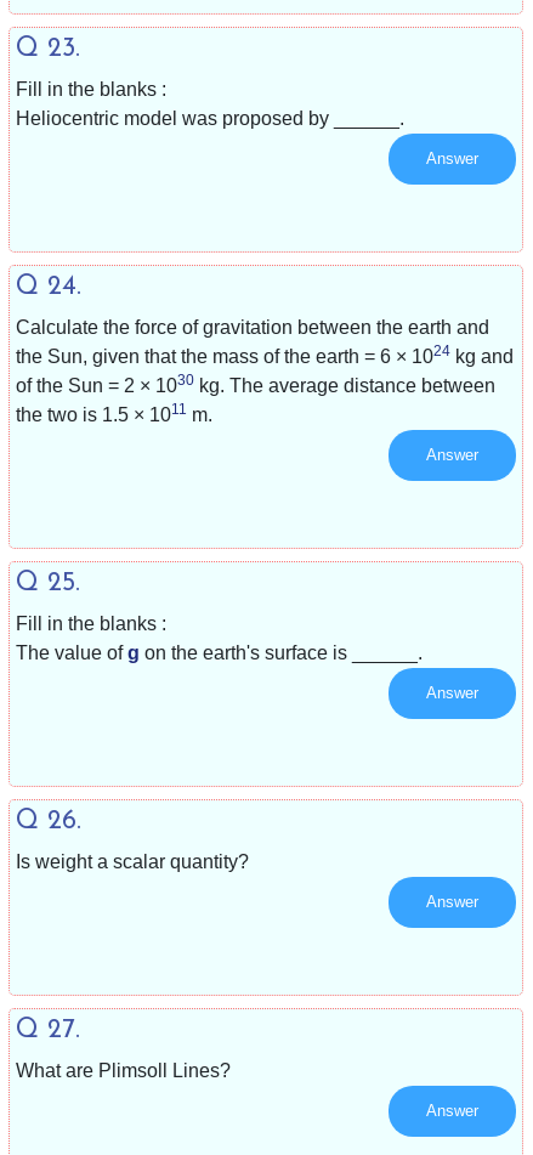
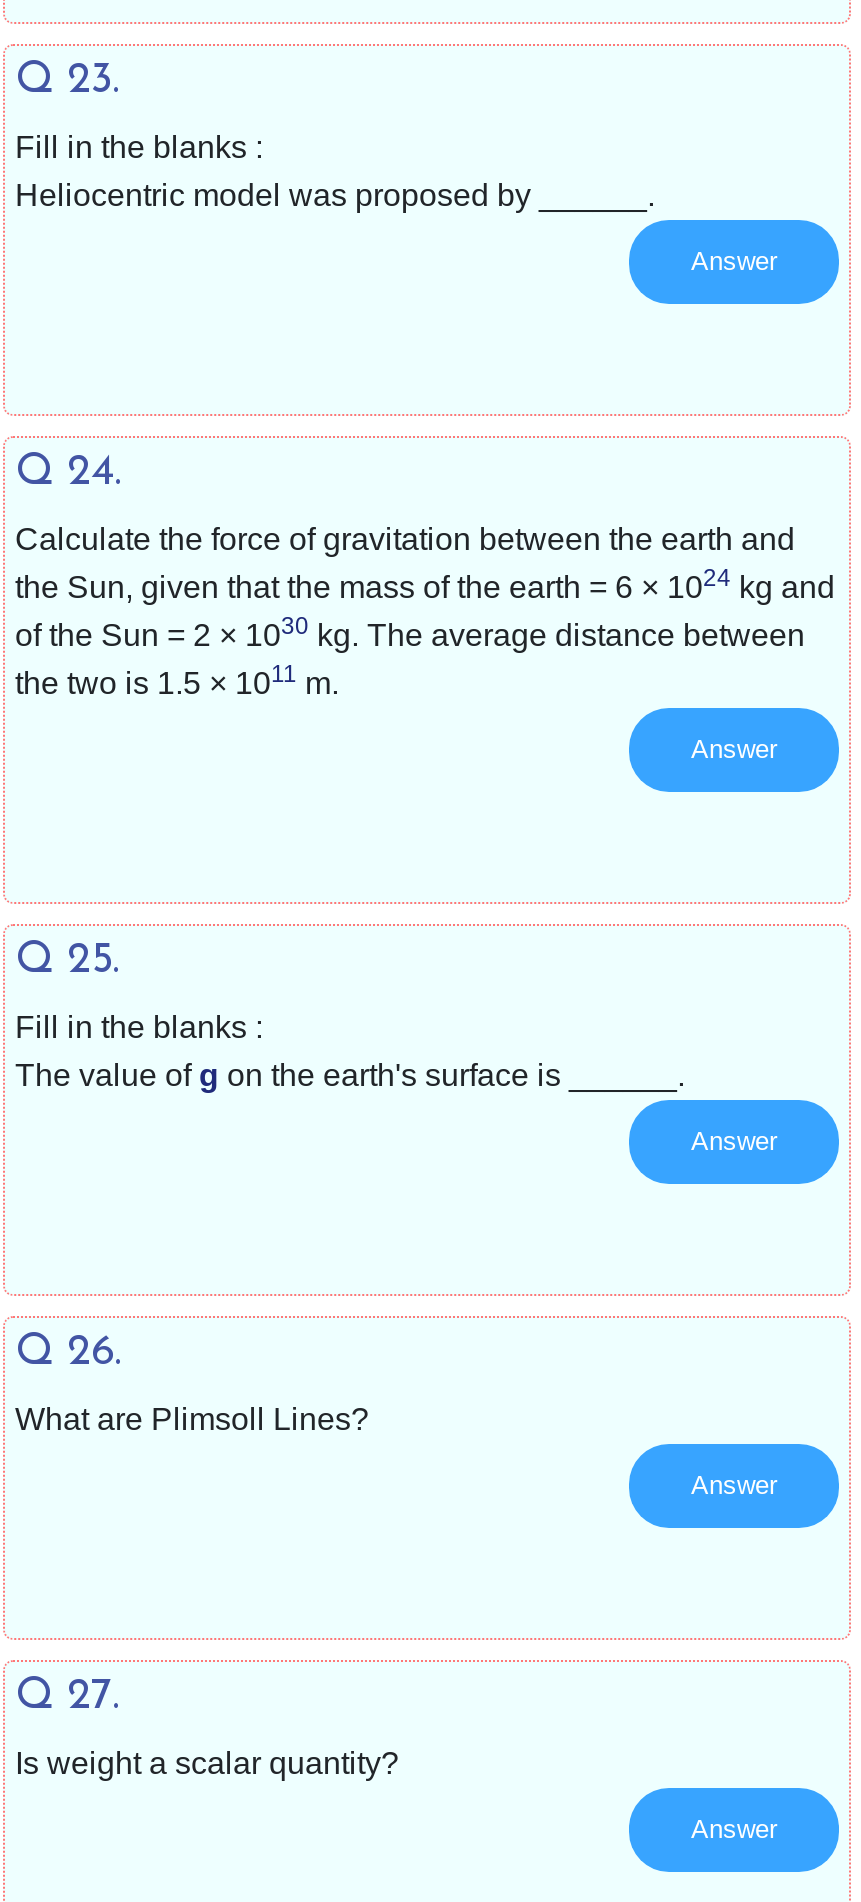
moved down: Is weight a scalar quantity?

moved up: What are Plimsoll Lines?
